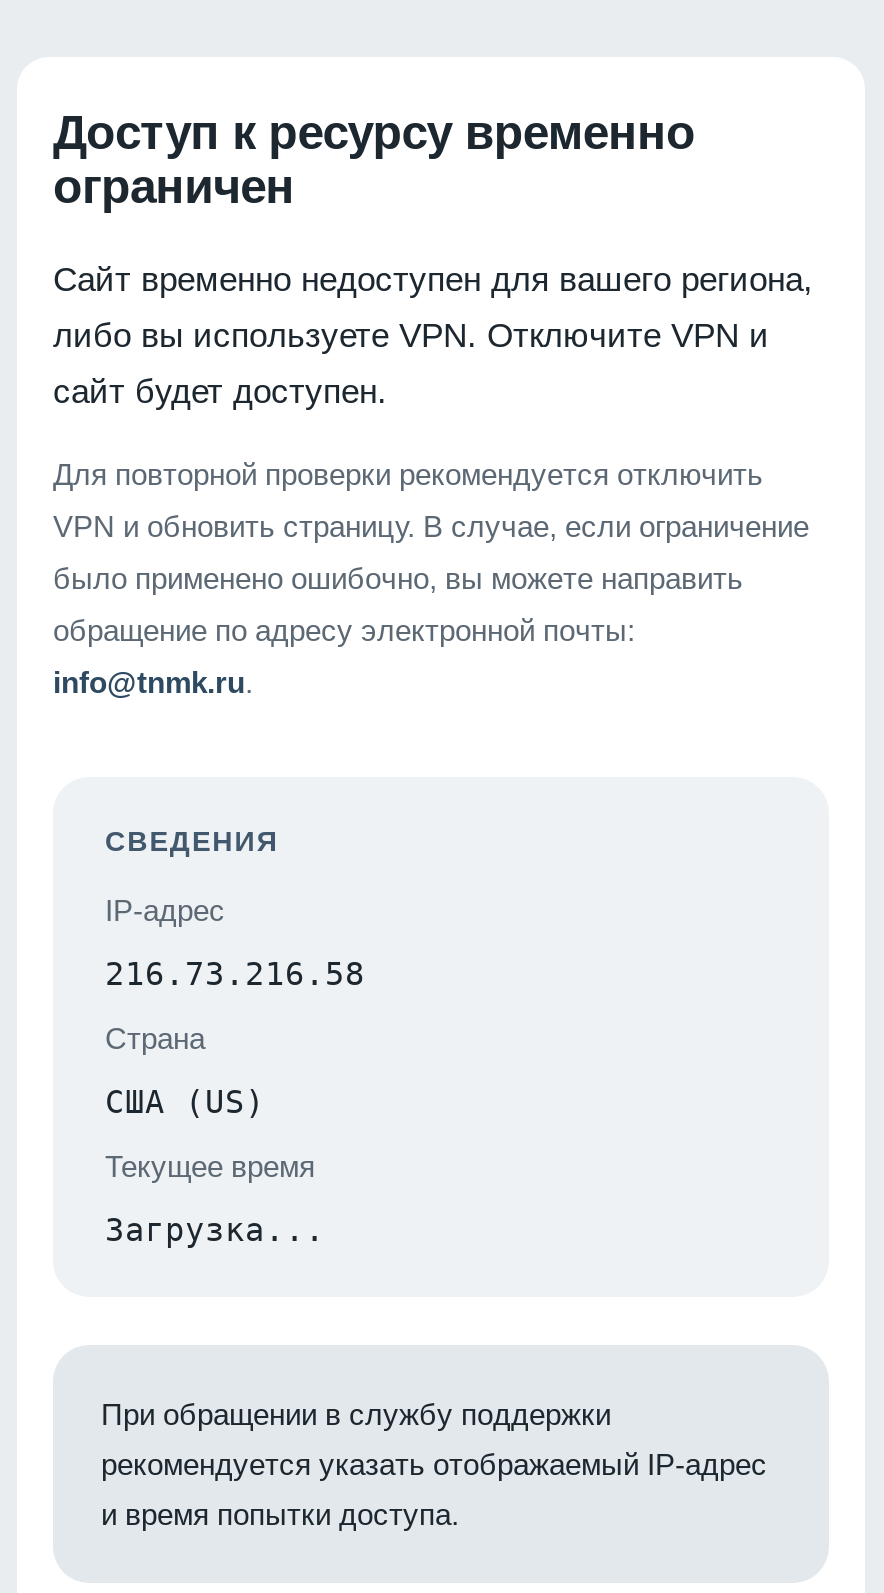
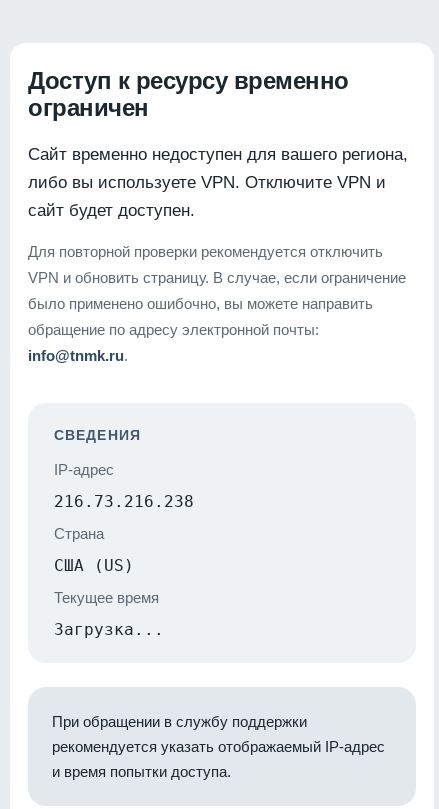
- 216.73.216.58
+ 216.73.216.238
